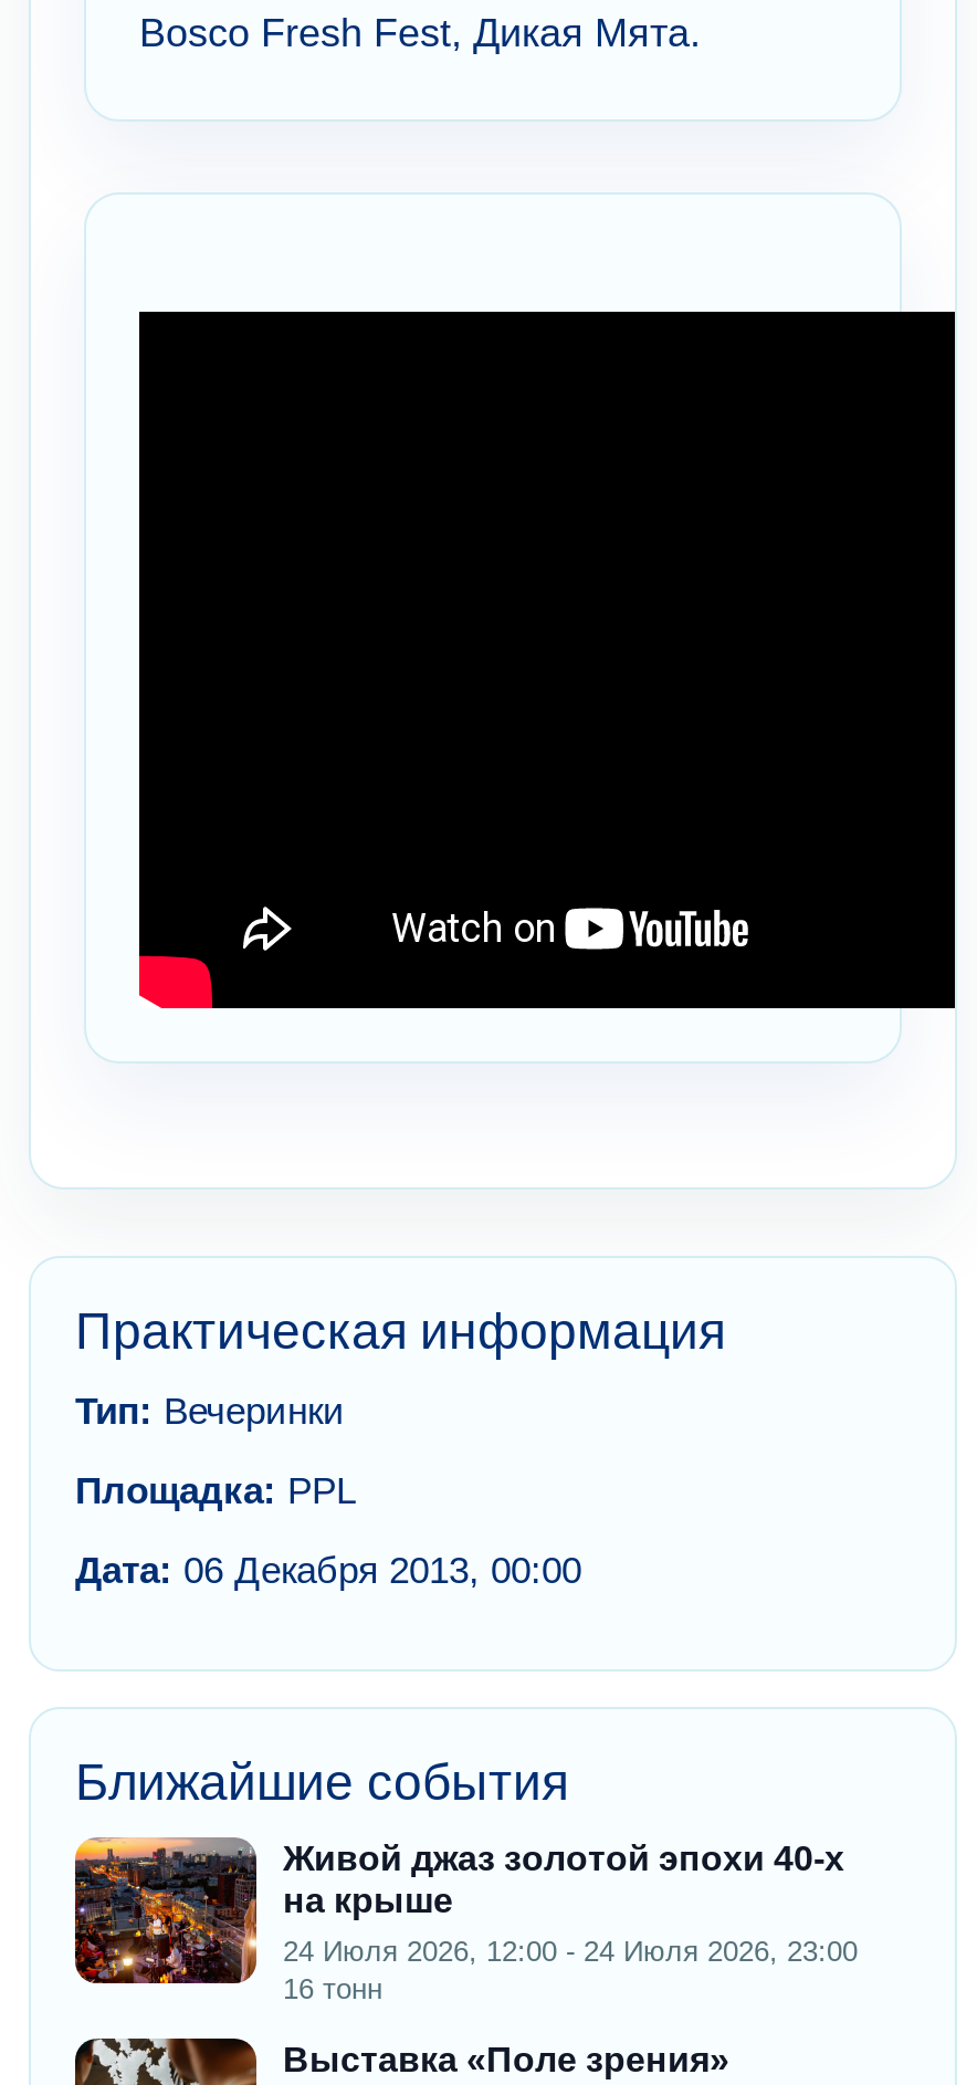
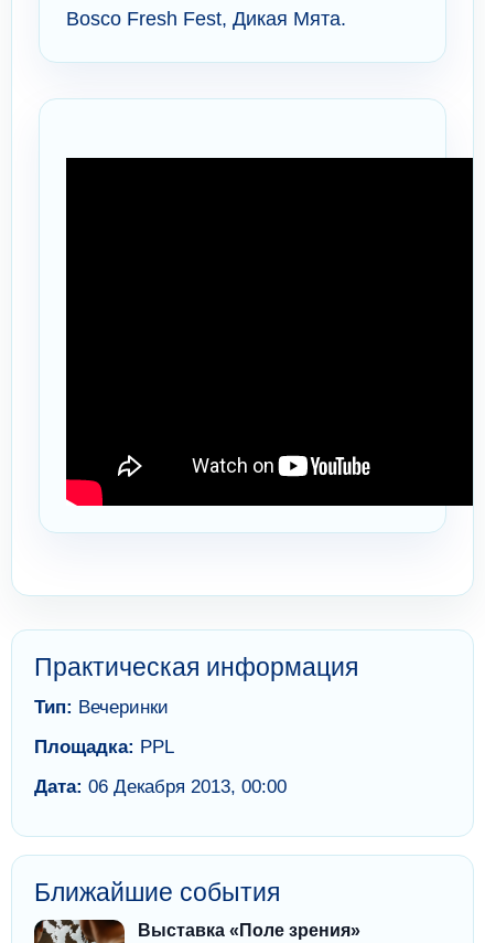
- [image]
- Живой джаз золотой эпохи 40-х
- на крыше
- 24 Июля 2026, 12:00 - 24 Июля 2026, 23:00
- 16 тонн
